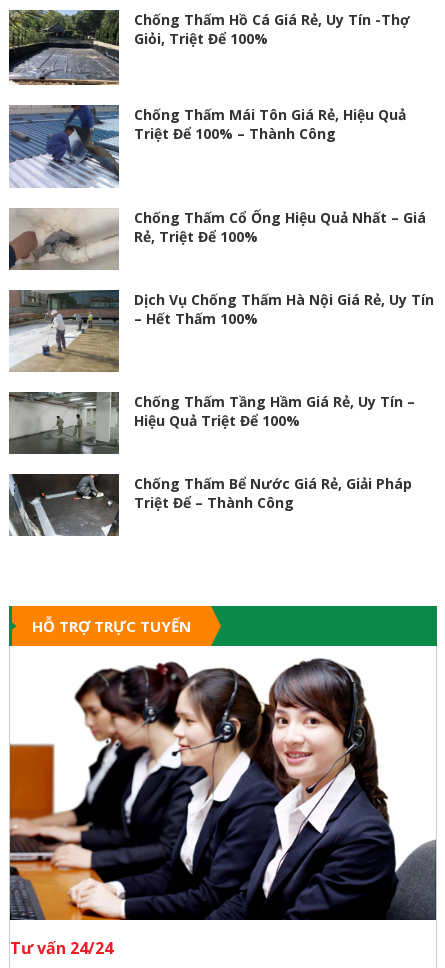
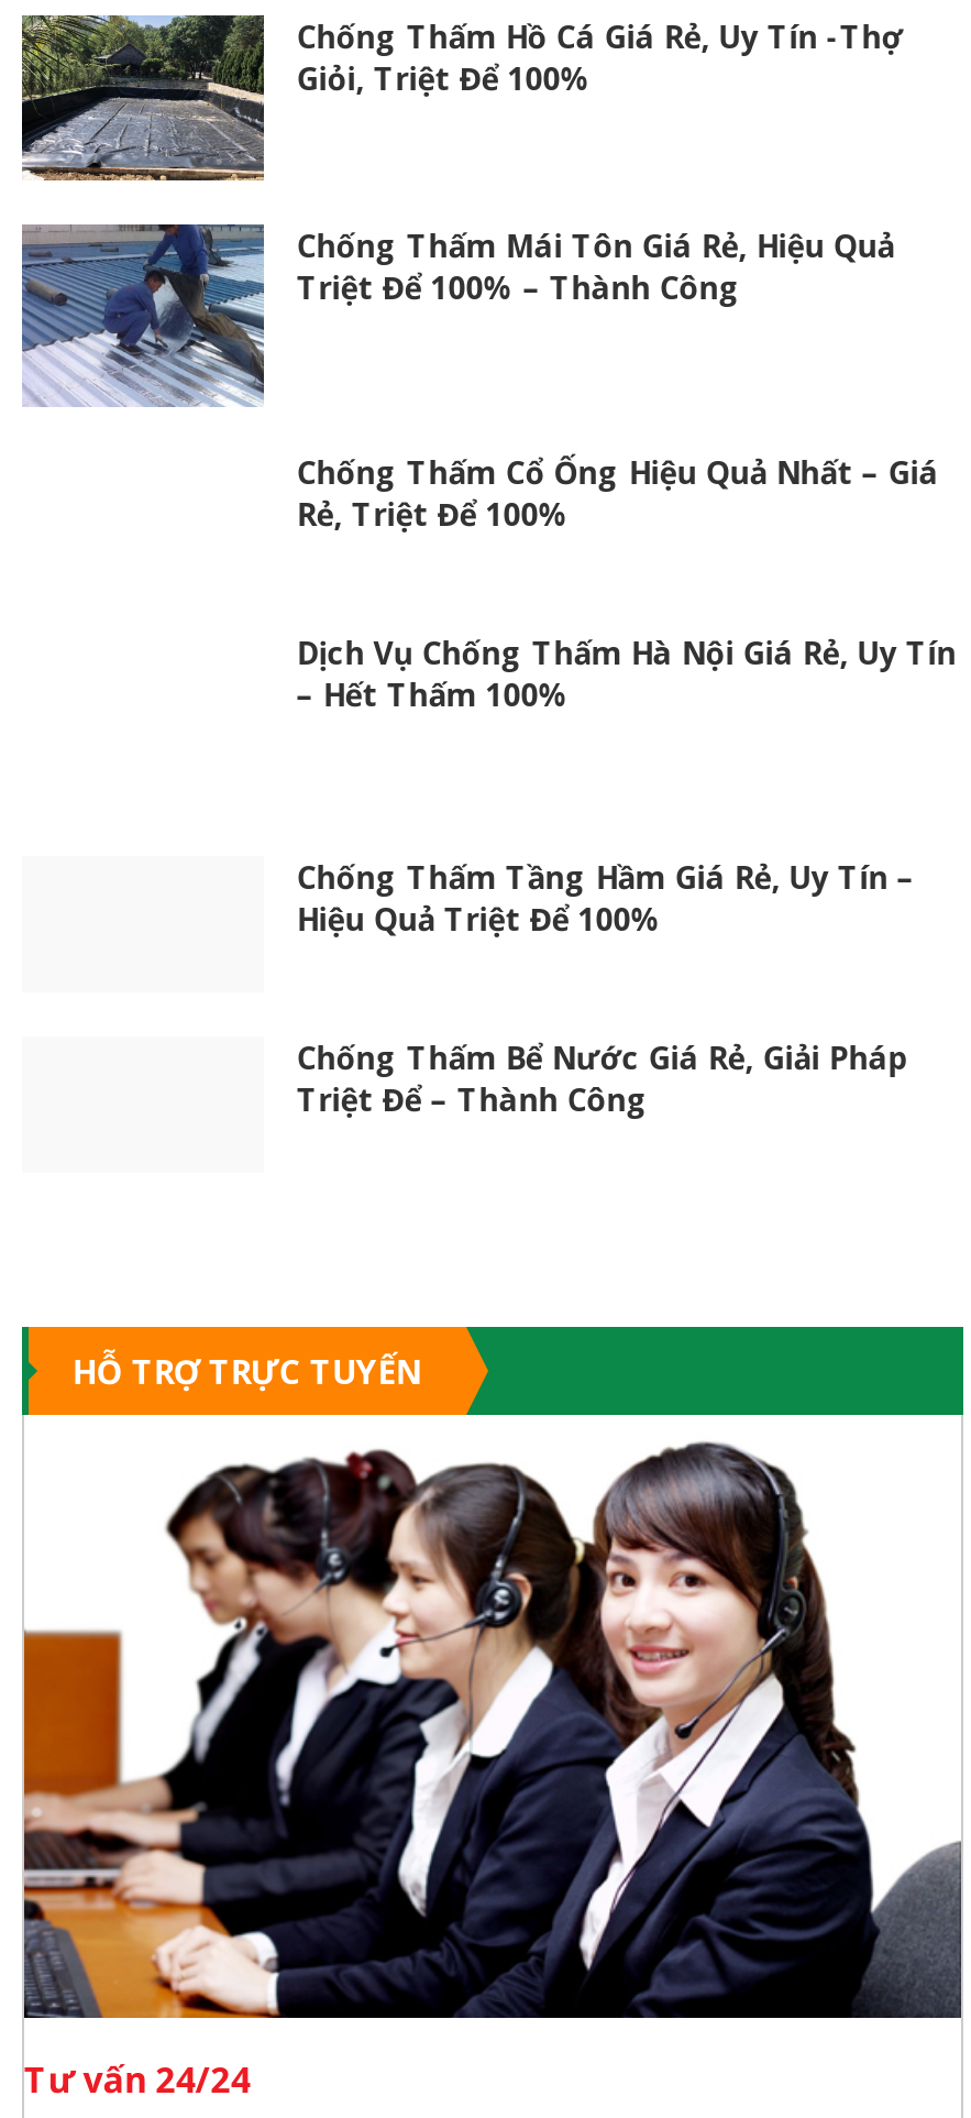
- [image]

- [image]

- [image]

- [image]
